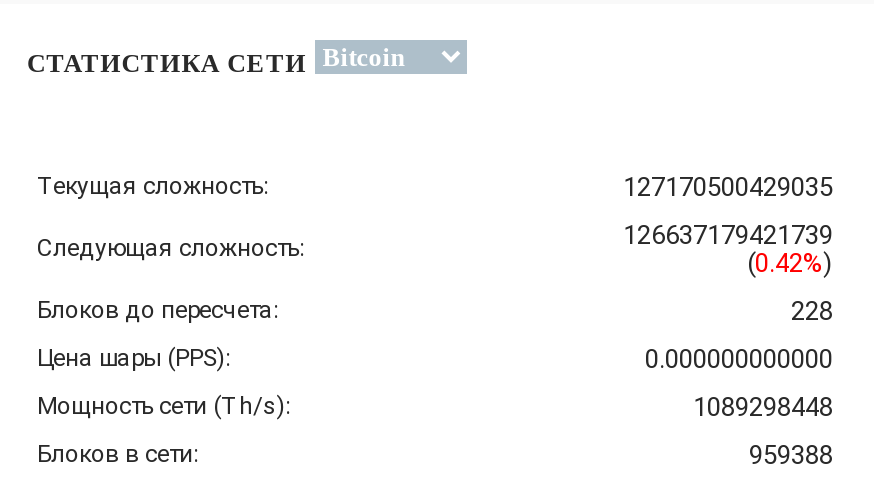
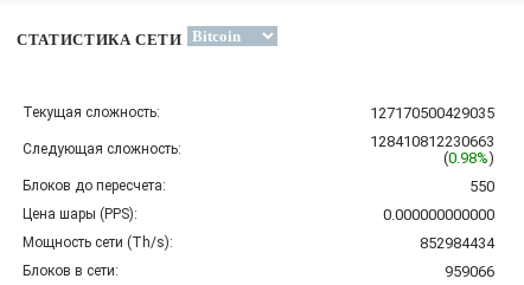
- 126637179421739
+ 128410812230663

- (0.42%)
+ (0.98%)

- 228
+ 550

- 1089298448
+ 852984434

- 959388
+ 959066
